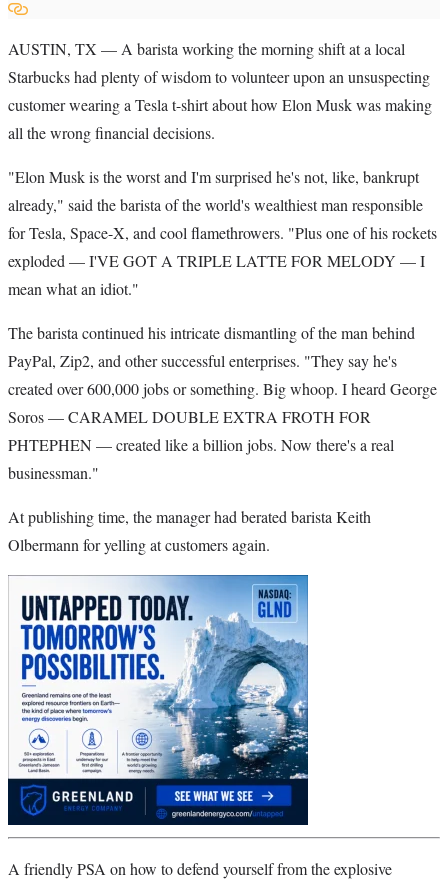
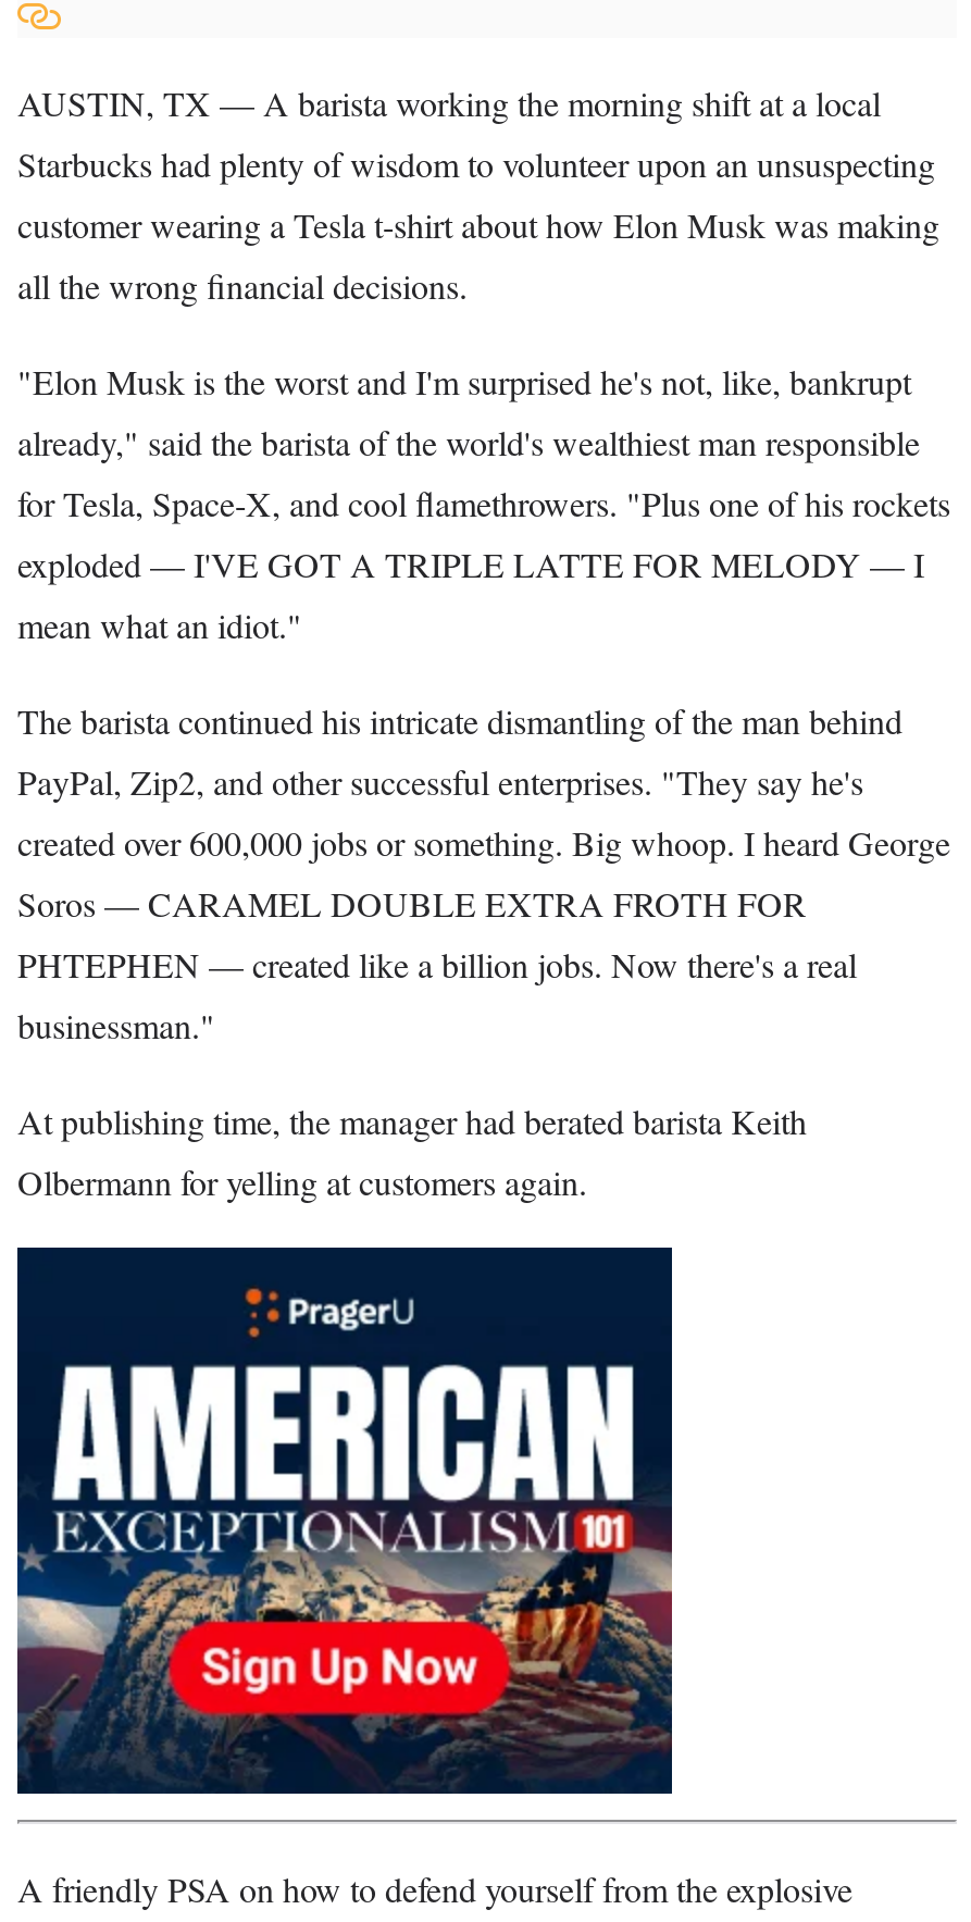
- [image]
+ [image]
